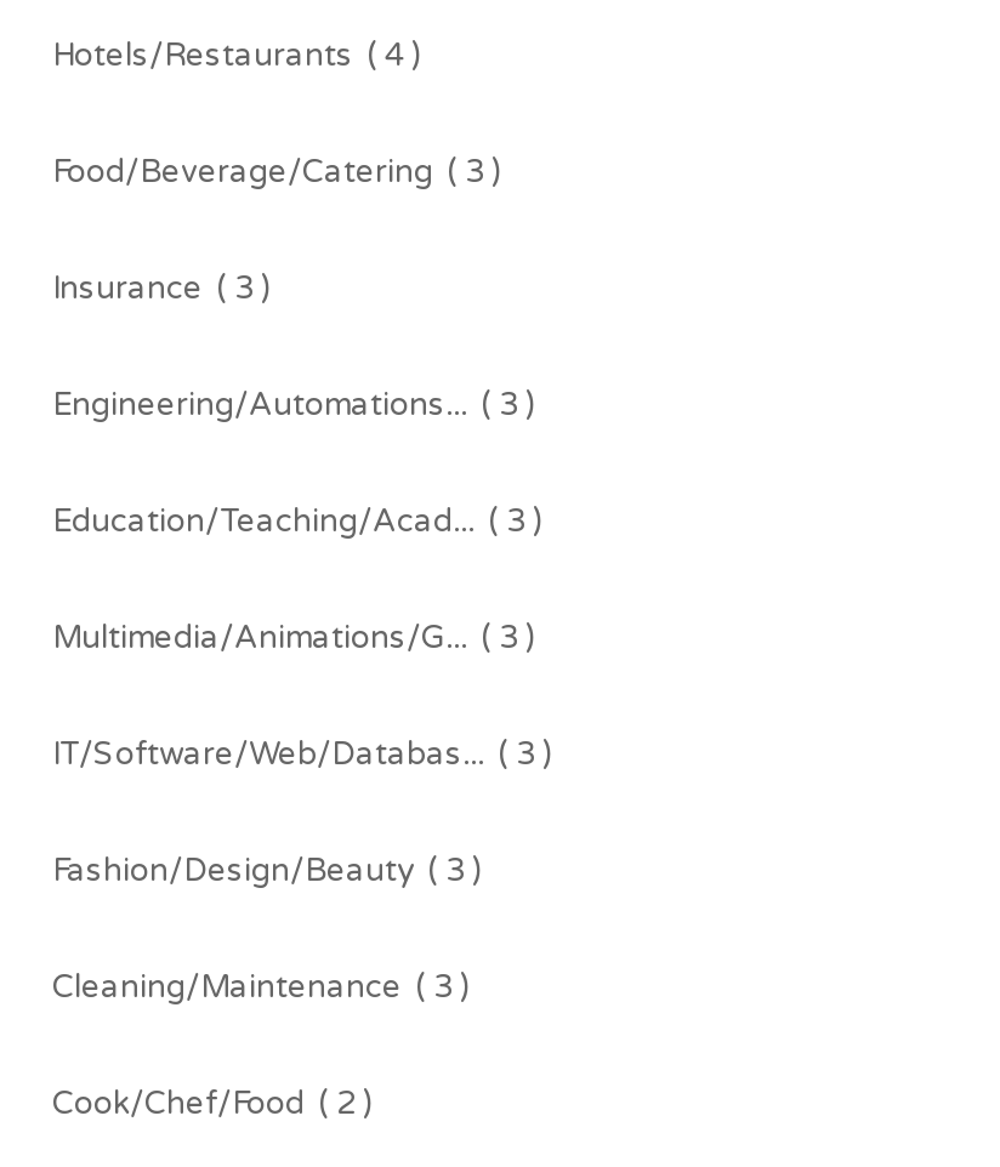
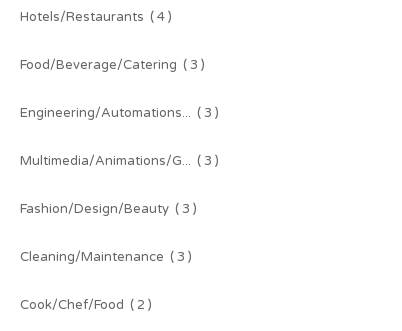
- Insurance ( 3 )

- Education/Teaching/Acad... ( 3 )

- IT/Software/Web/Databas... ( 3 )
